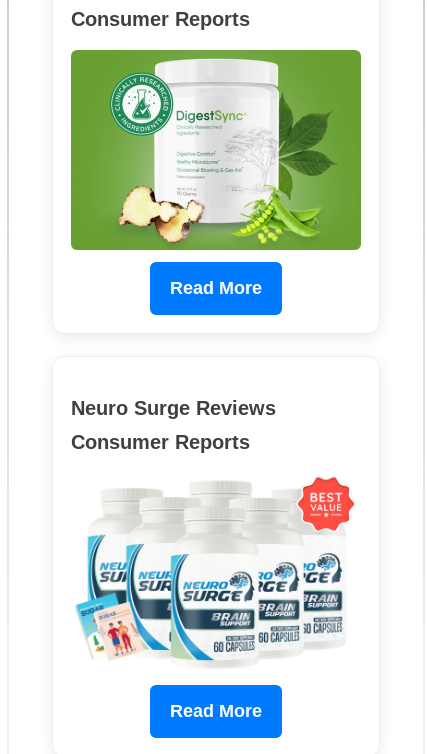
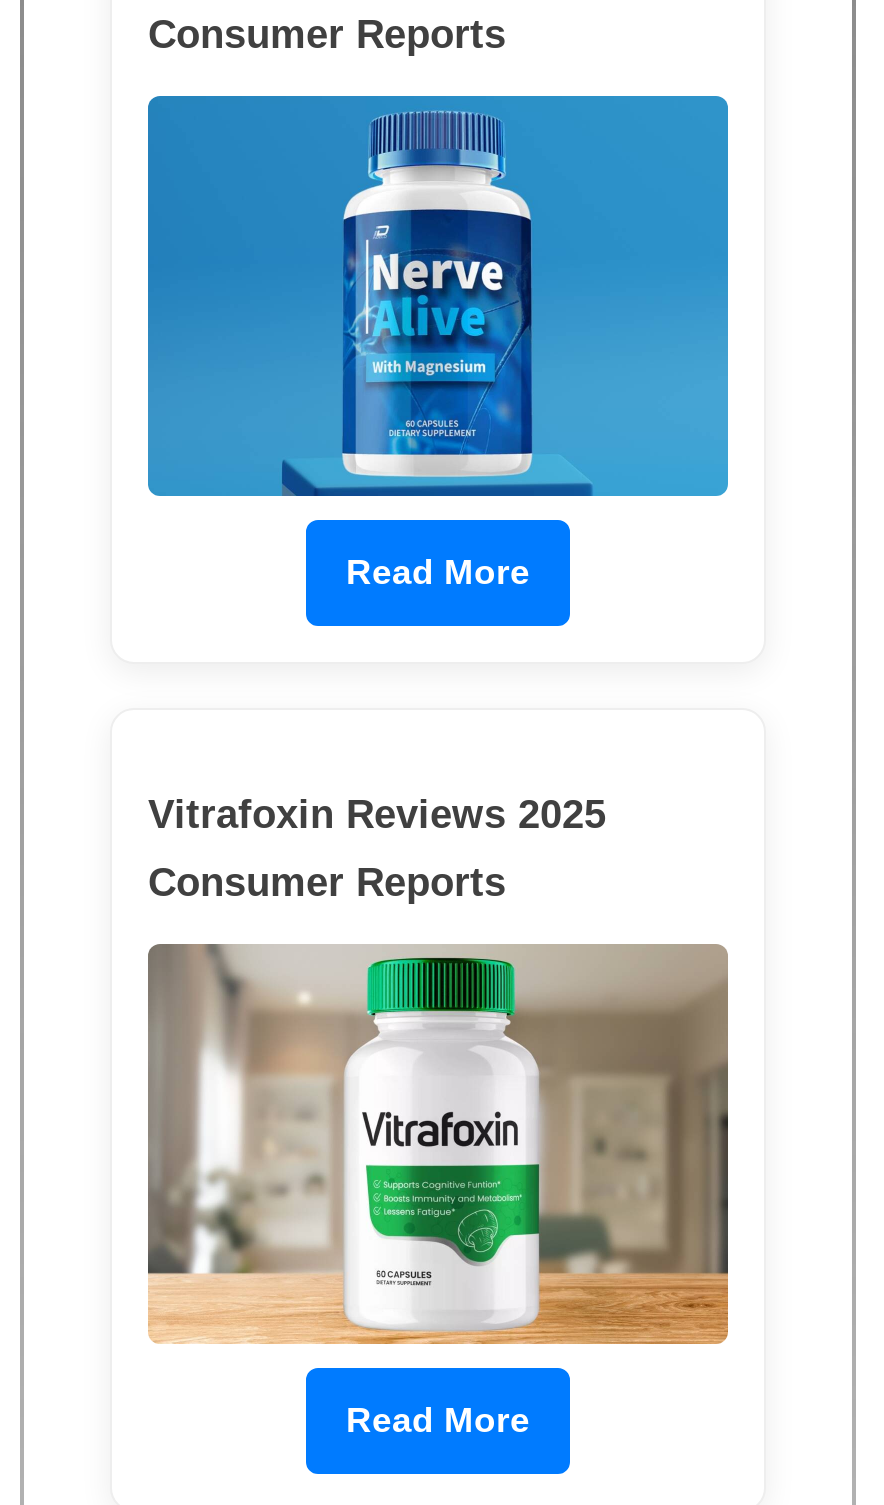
- [image]
+ [image]

- Neuro Surge Reviews
+ Vitrafoxin Reviews 2025

- [image]
+ [image]
